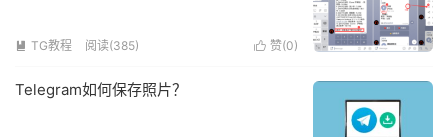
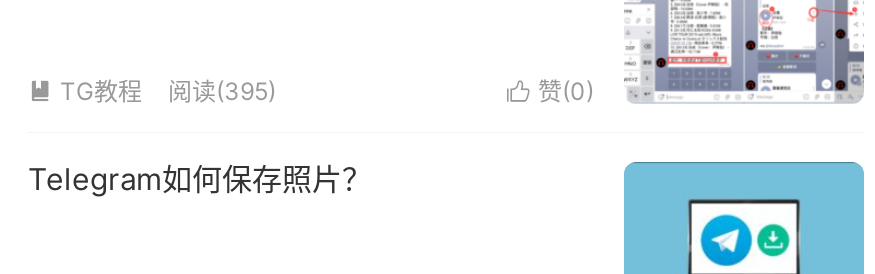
- 阅读(385)
+ 阅读(395)
